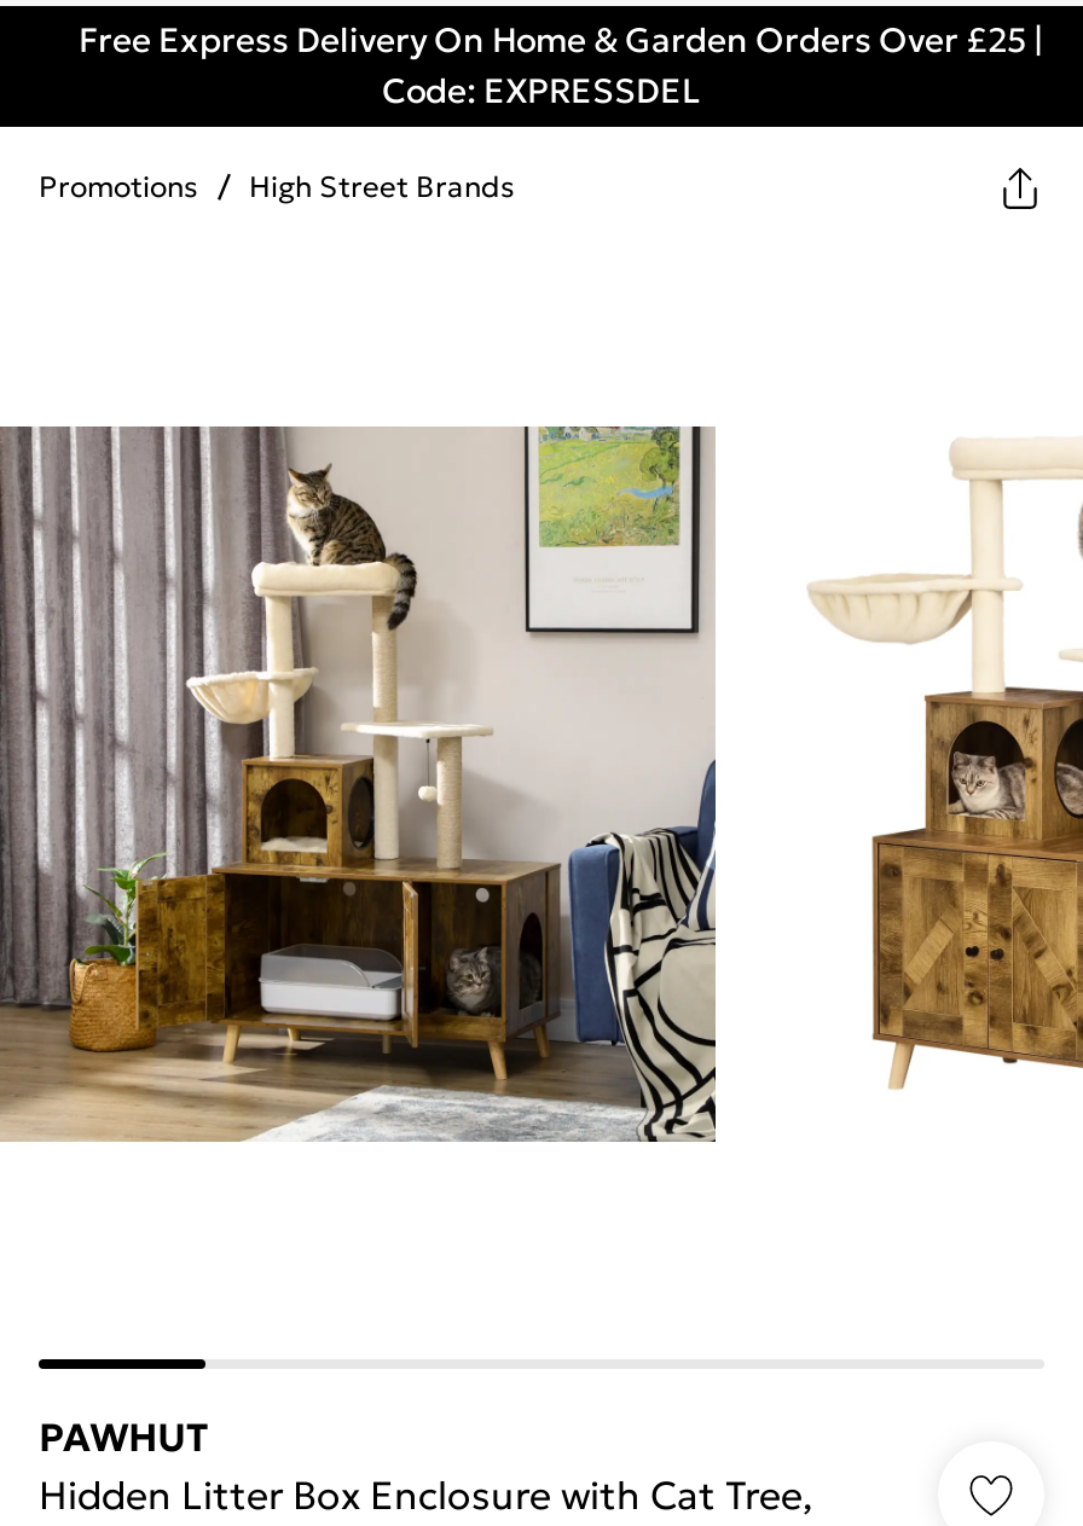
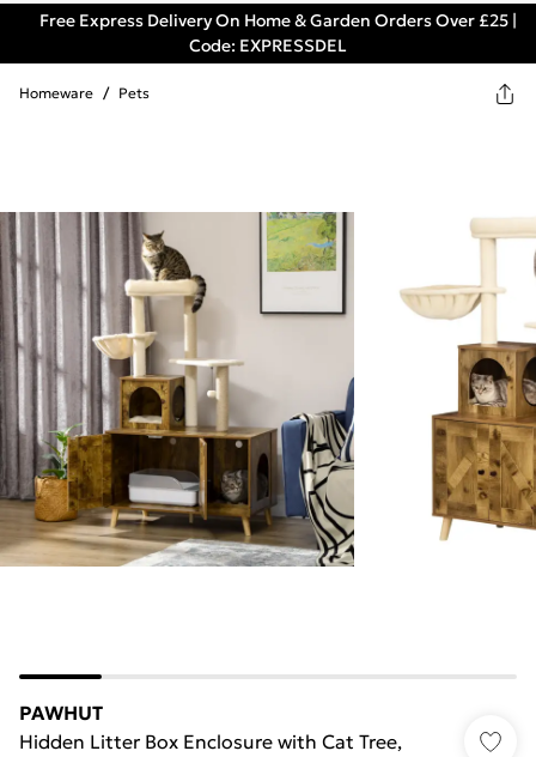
- Promotions / High Street Brands
+ Homeware / Pets
